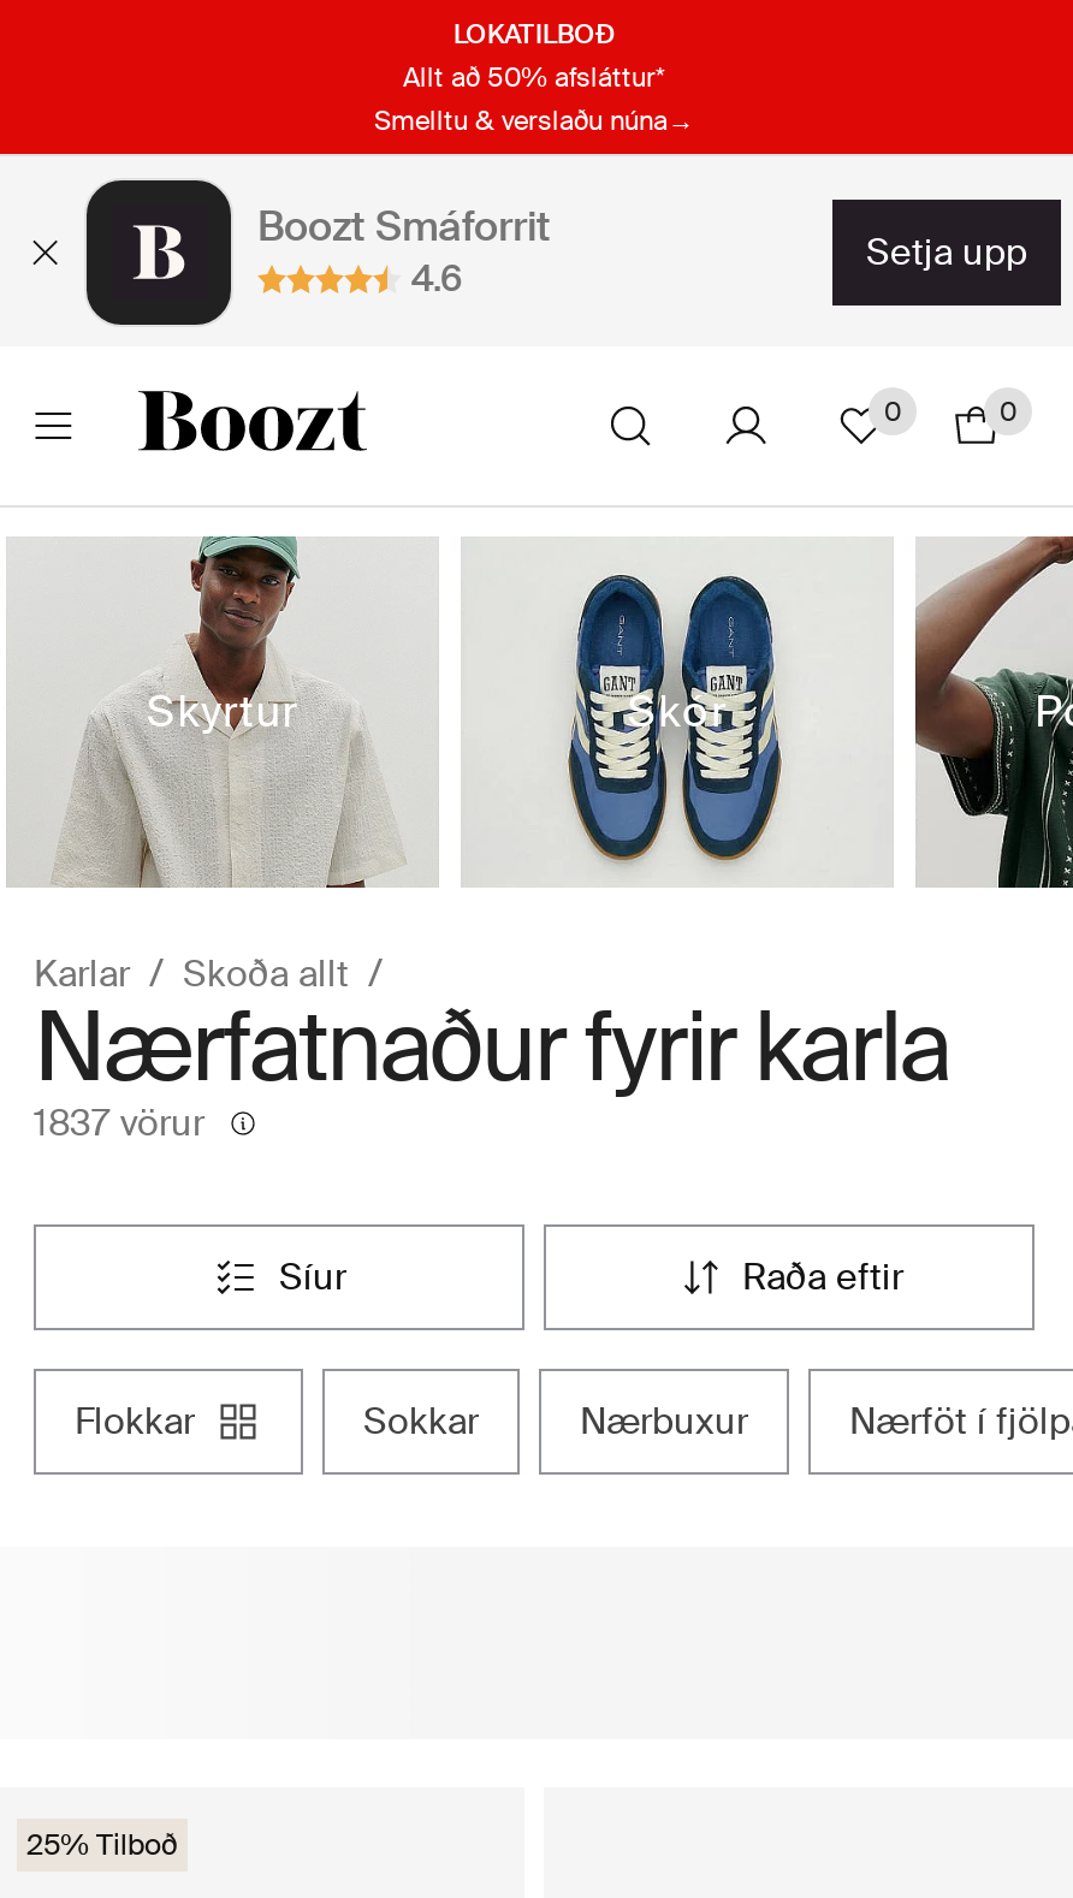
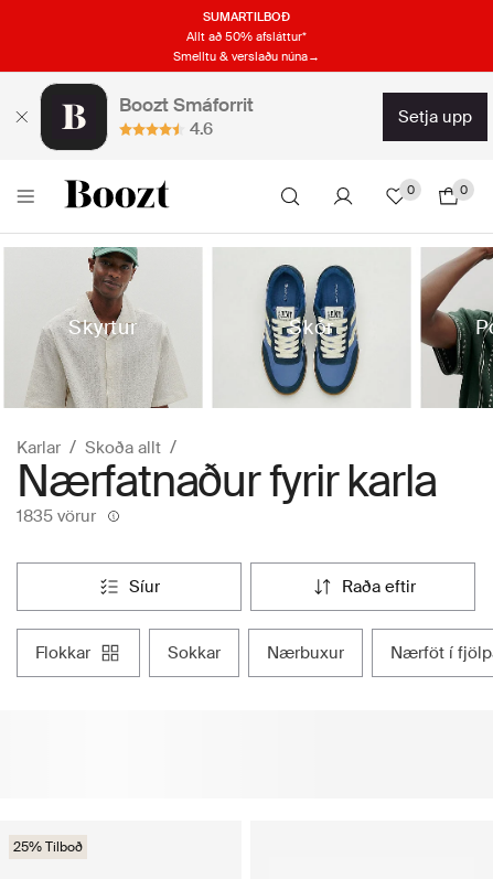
- LOKATILBOÐ
+ SUMARTILBOÐ

- 1837 vörur
+ 1835 vörur
